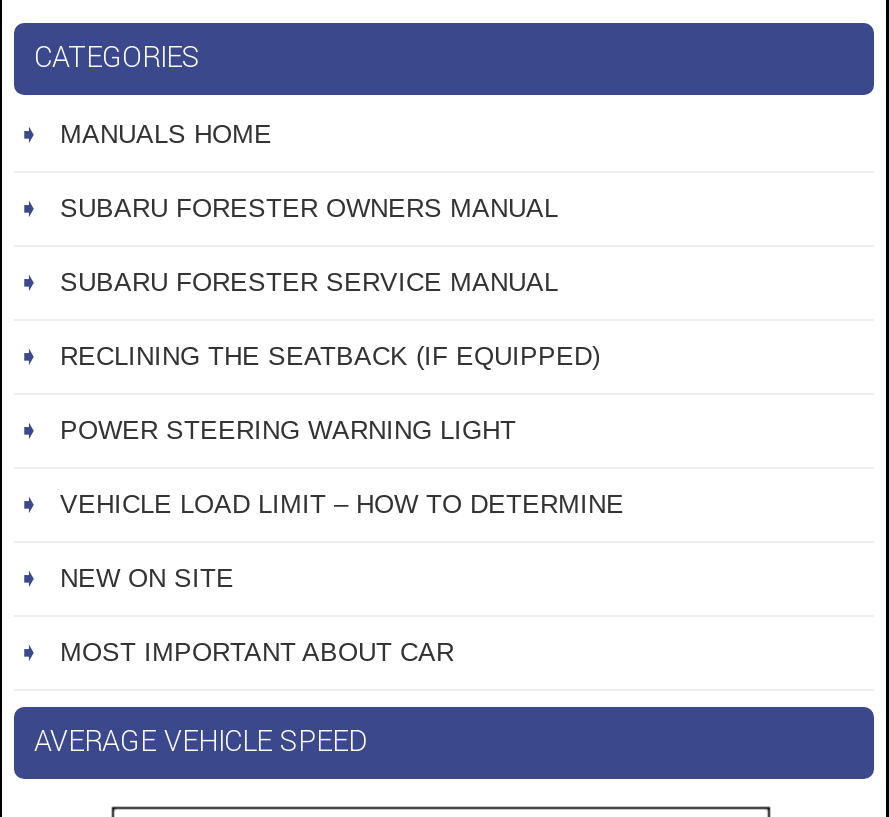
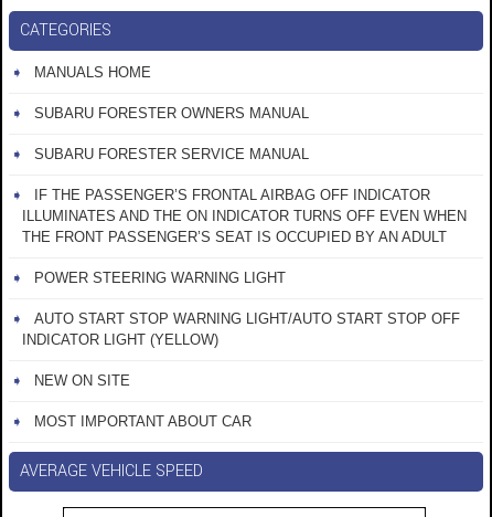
- RECLINING THE SEATBACK (IF EQUIPPED)
+ IF THE PASSENGER’S FRONTAL AIRBAG OFF INDICATOR
+ ILLUMINATES AND THE ON INDICATOR TURNS OFF EVEN WHEN
+ THE FRONT PASSENGER’S SEAT IS OCCUPIED BY AN ADULT

- VEHICLE LOAD LIMIT – HOW TO DETERMINE
+ AUTO START STOP WARNING LIGHT/AUTO START STOP OFF
+ INDICATOR LIGHT (YELLOW)
